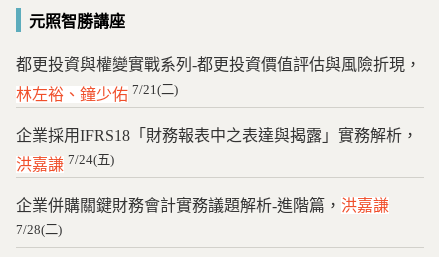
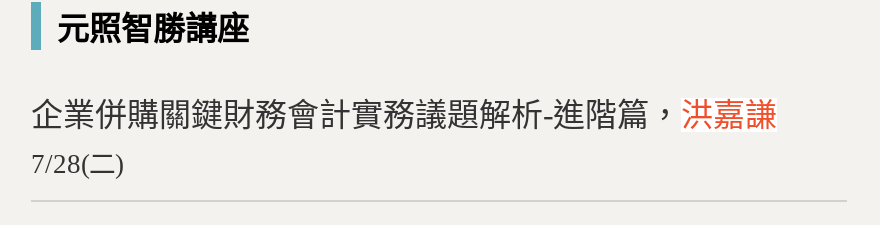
- 都更投資與權變實戰系列-都更投資價值評估與風險折現，
- 林左裕、鐘少佑 7/21(二)
- 企業採用IFRS18「財務報表中之表達與揭露」實務解析，
- 洪嘉謙 7/24(五)
